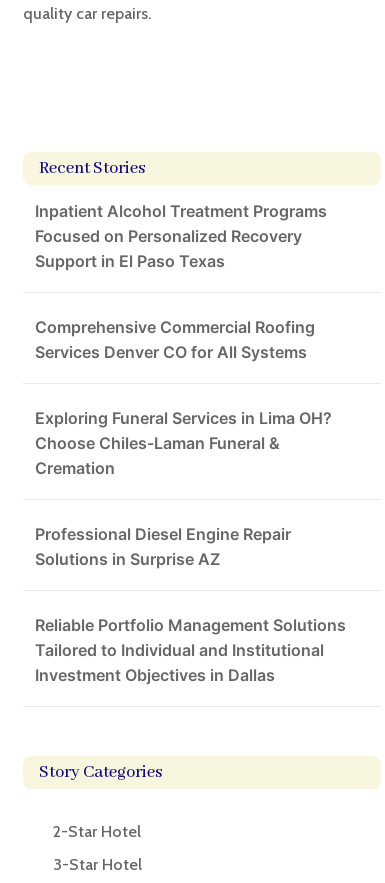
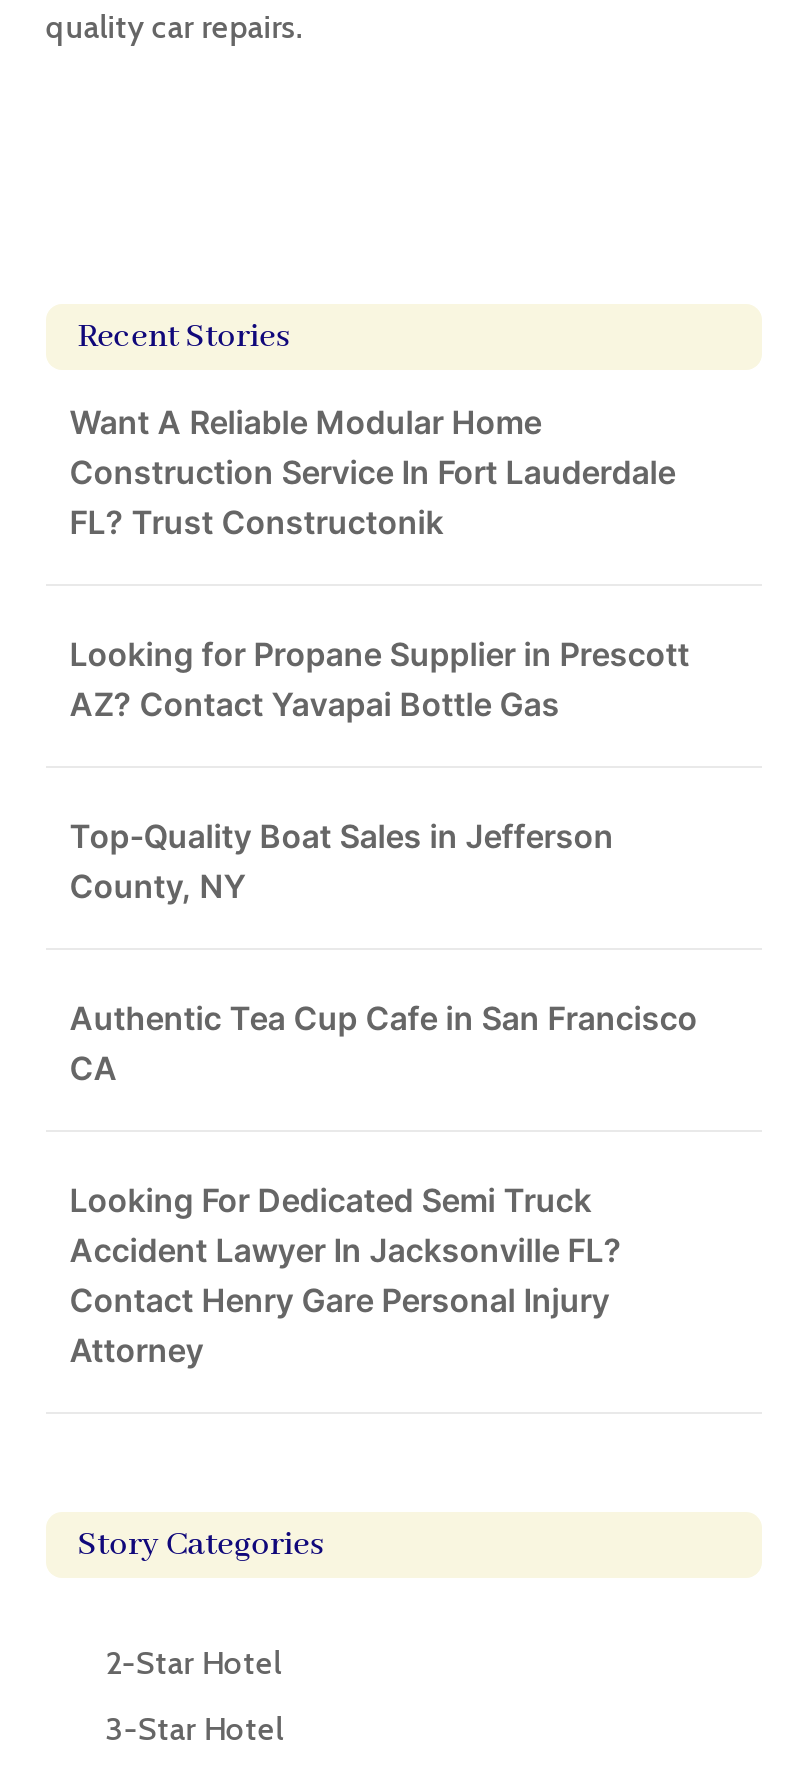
- Inpatient Alcohol Treatment Programs
- Focused on Personalized Recovery
- Support in El Paso Texas
+ Want A Reliable Modular Home
+ Construction Service In Fort Lauderdale
+ FL? Trust Constructonik

- Comprehensive Commercial Roofing
- Services Denver CO for All Systems
+ Looking for Propane Supplier in Prescott
+ AZ? Contact Yavapai Bottle Gas

- Exploring Funeral Services in Lima OH?
- Choose Chiles-Laman Funeral &
- Cremation
+ Top-Quality Boat Sales in Jefferson
+ County, NY

- Professional Diesel Engine Repair
- Solutions in Surprise AZ
+ Authentic Tea Cup Cafe in San Francisco
+ CA

- Reliable Portfolio Management Solutions
- Tailored to Individual and Institutional
- Investment Objectives in Dallas
+ Looking For Dedicated Semi Truck
+ Accident Lawyer In Jacksonville FL?
+ Contact Henry Gare Personal Injury
+ Attorney
